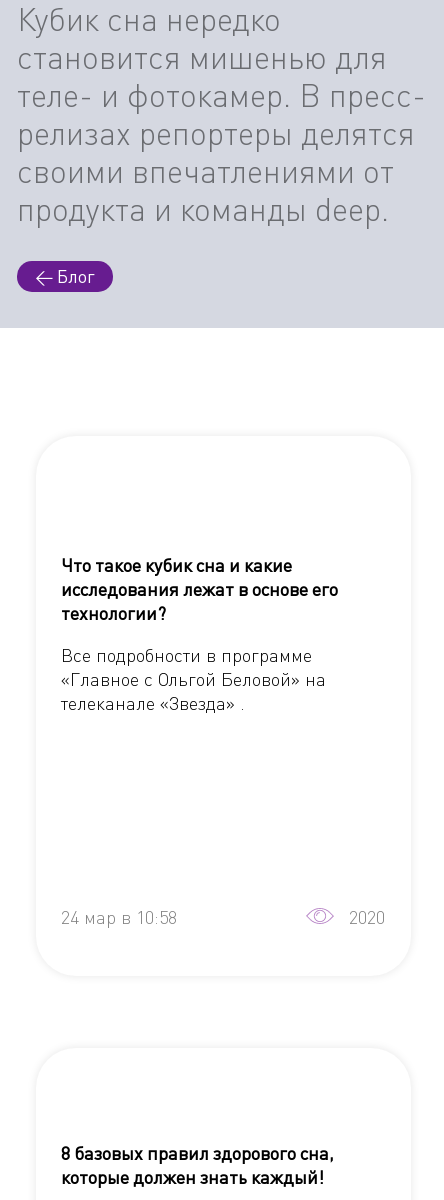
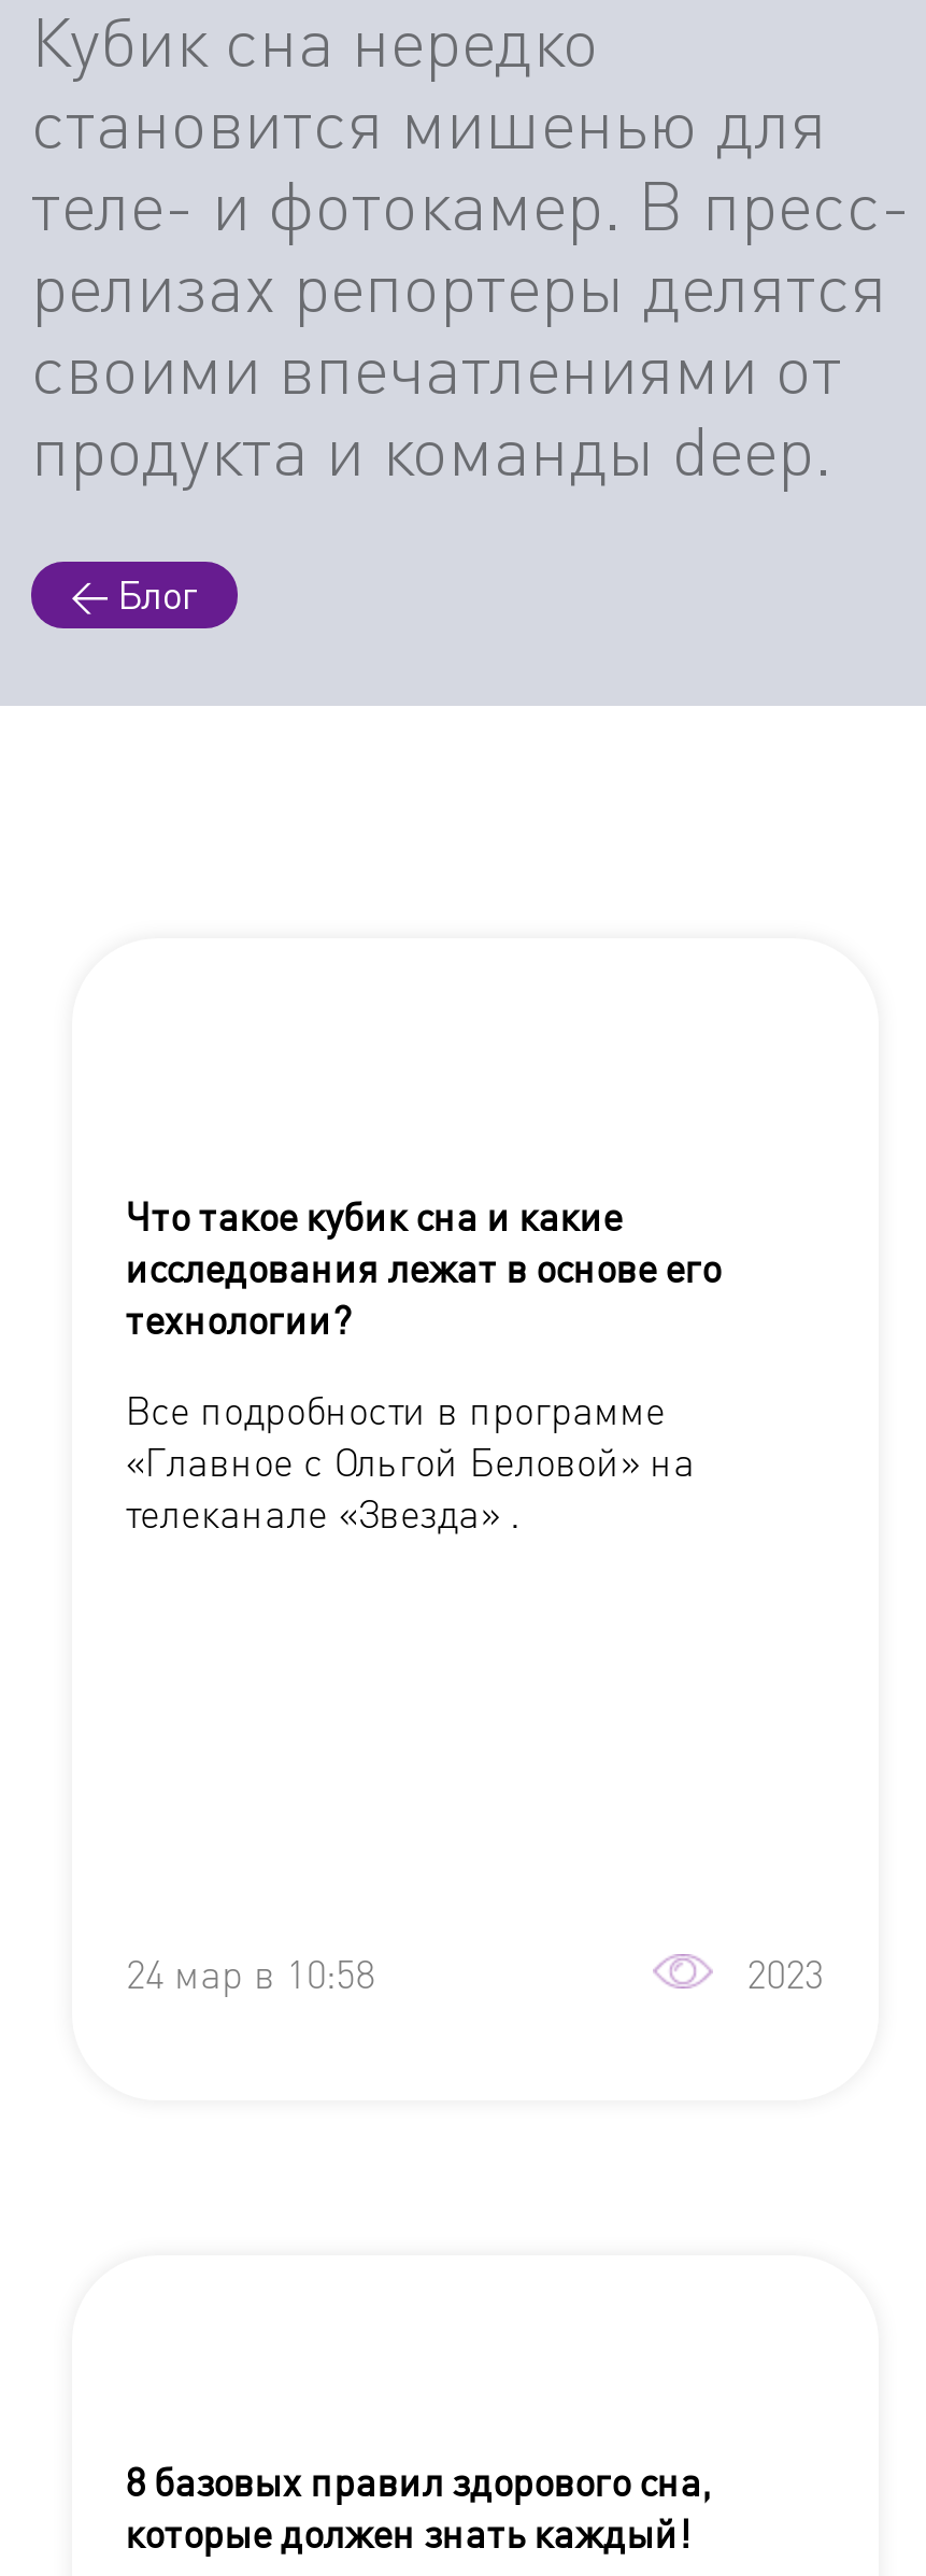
- 2020
+ 2023
